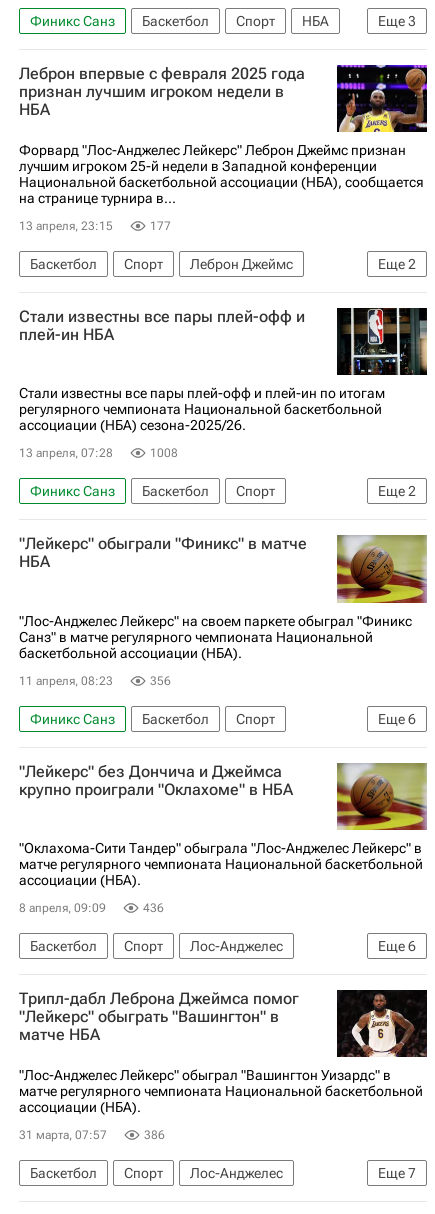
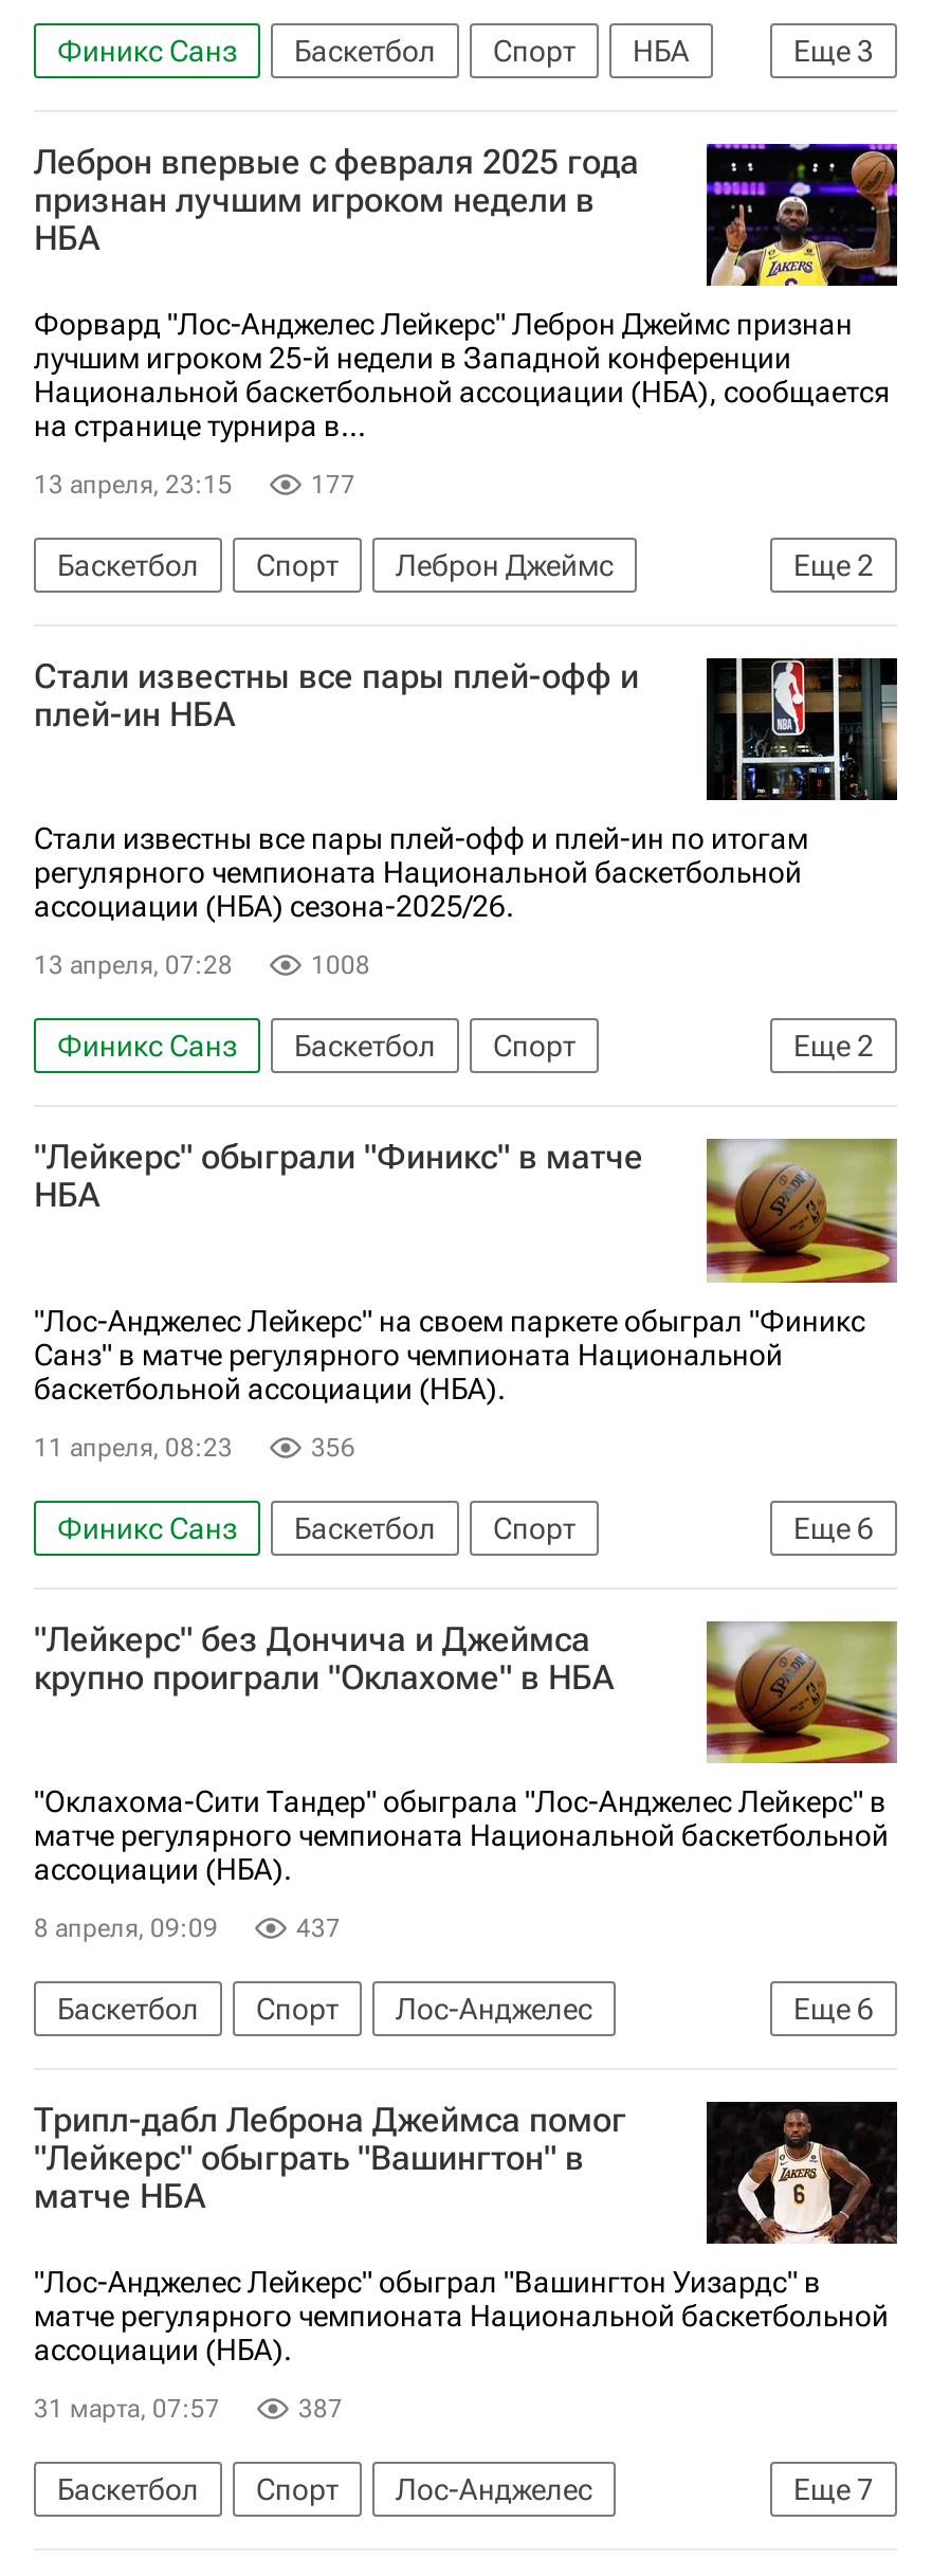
- 436
+ 437

- 386
+ 387
